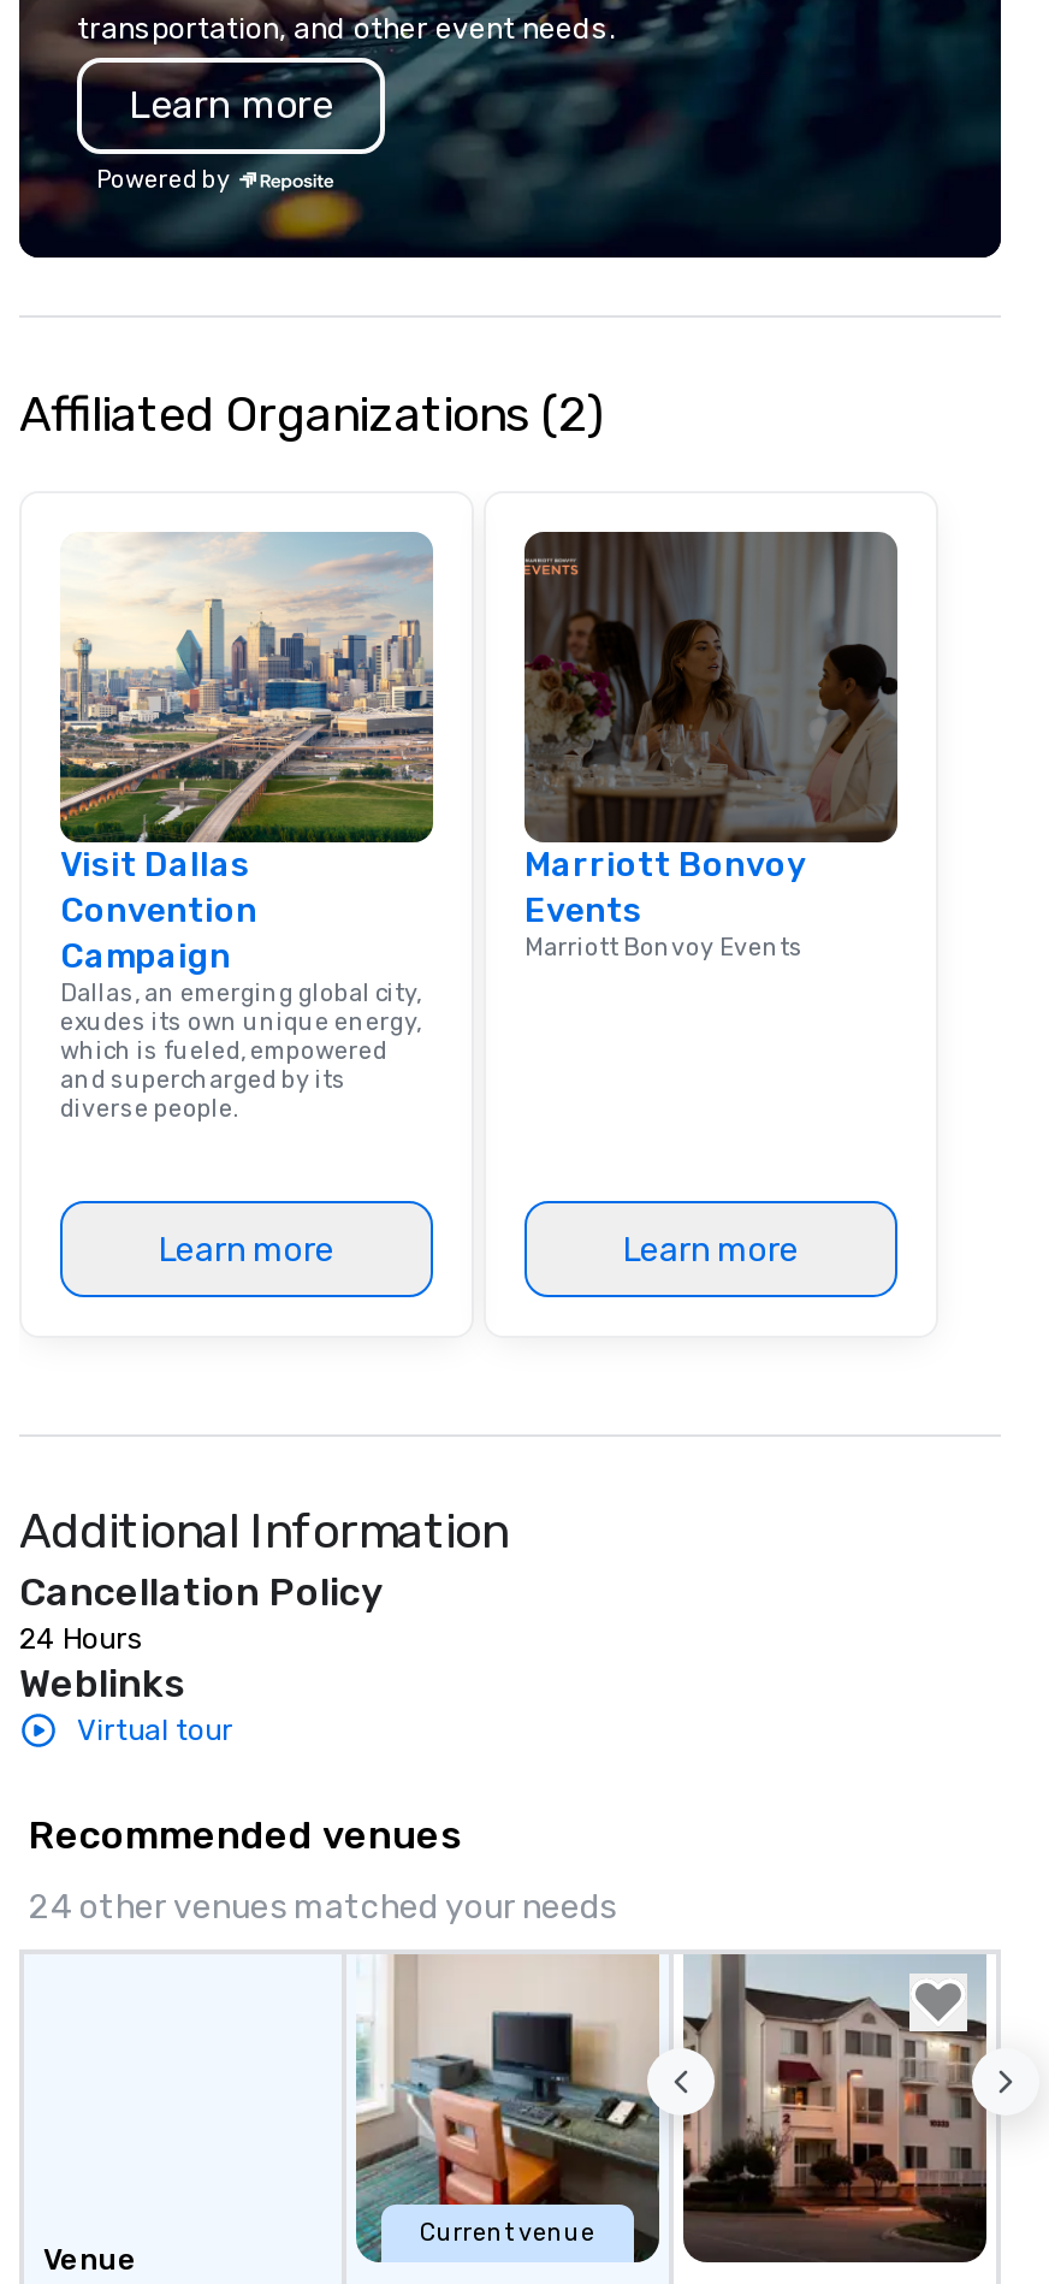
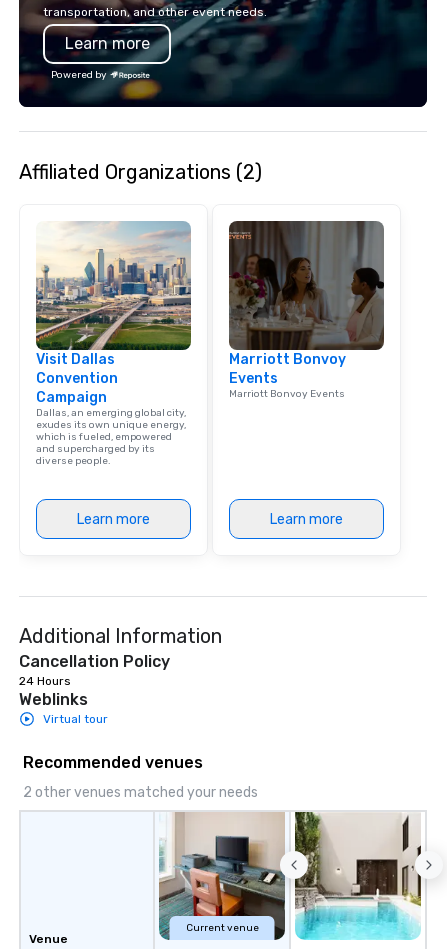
- 24 other venues matched your needs
+ 2 other venues matched your needs

- [image]
+ [image]
